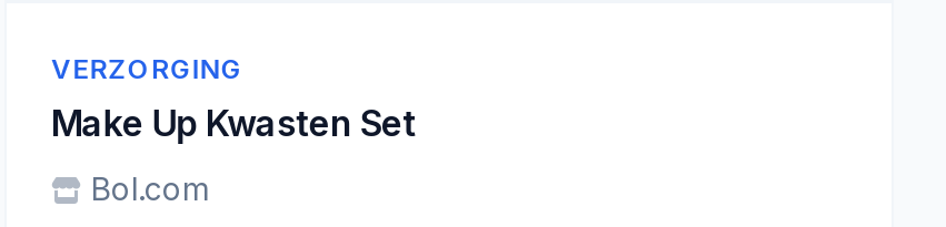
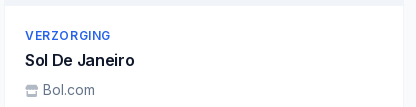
- Make Up Kwasten Set
+ Sol De Janeiro
